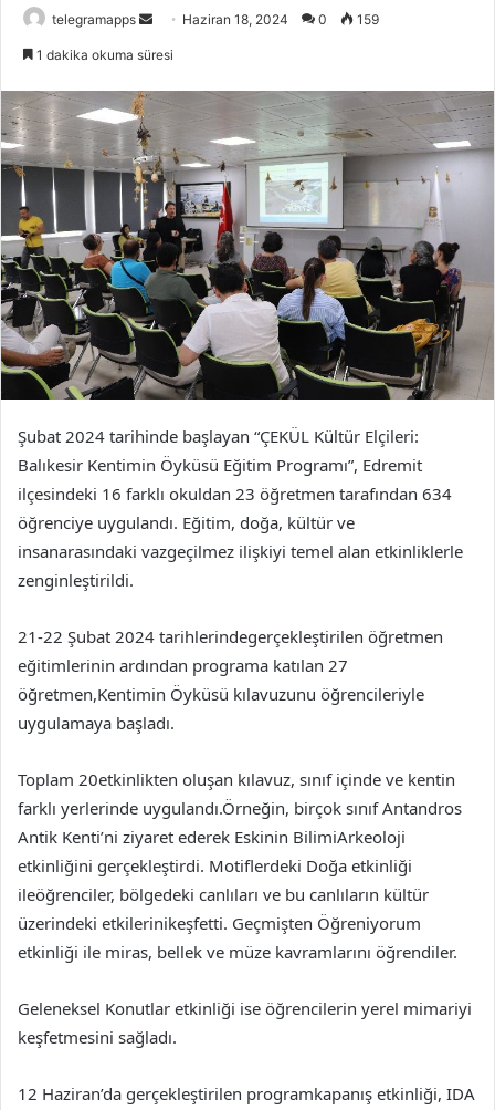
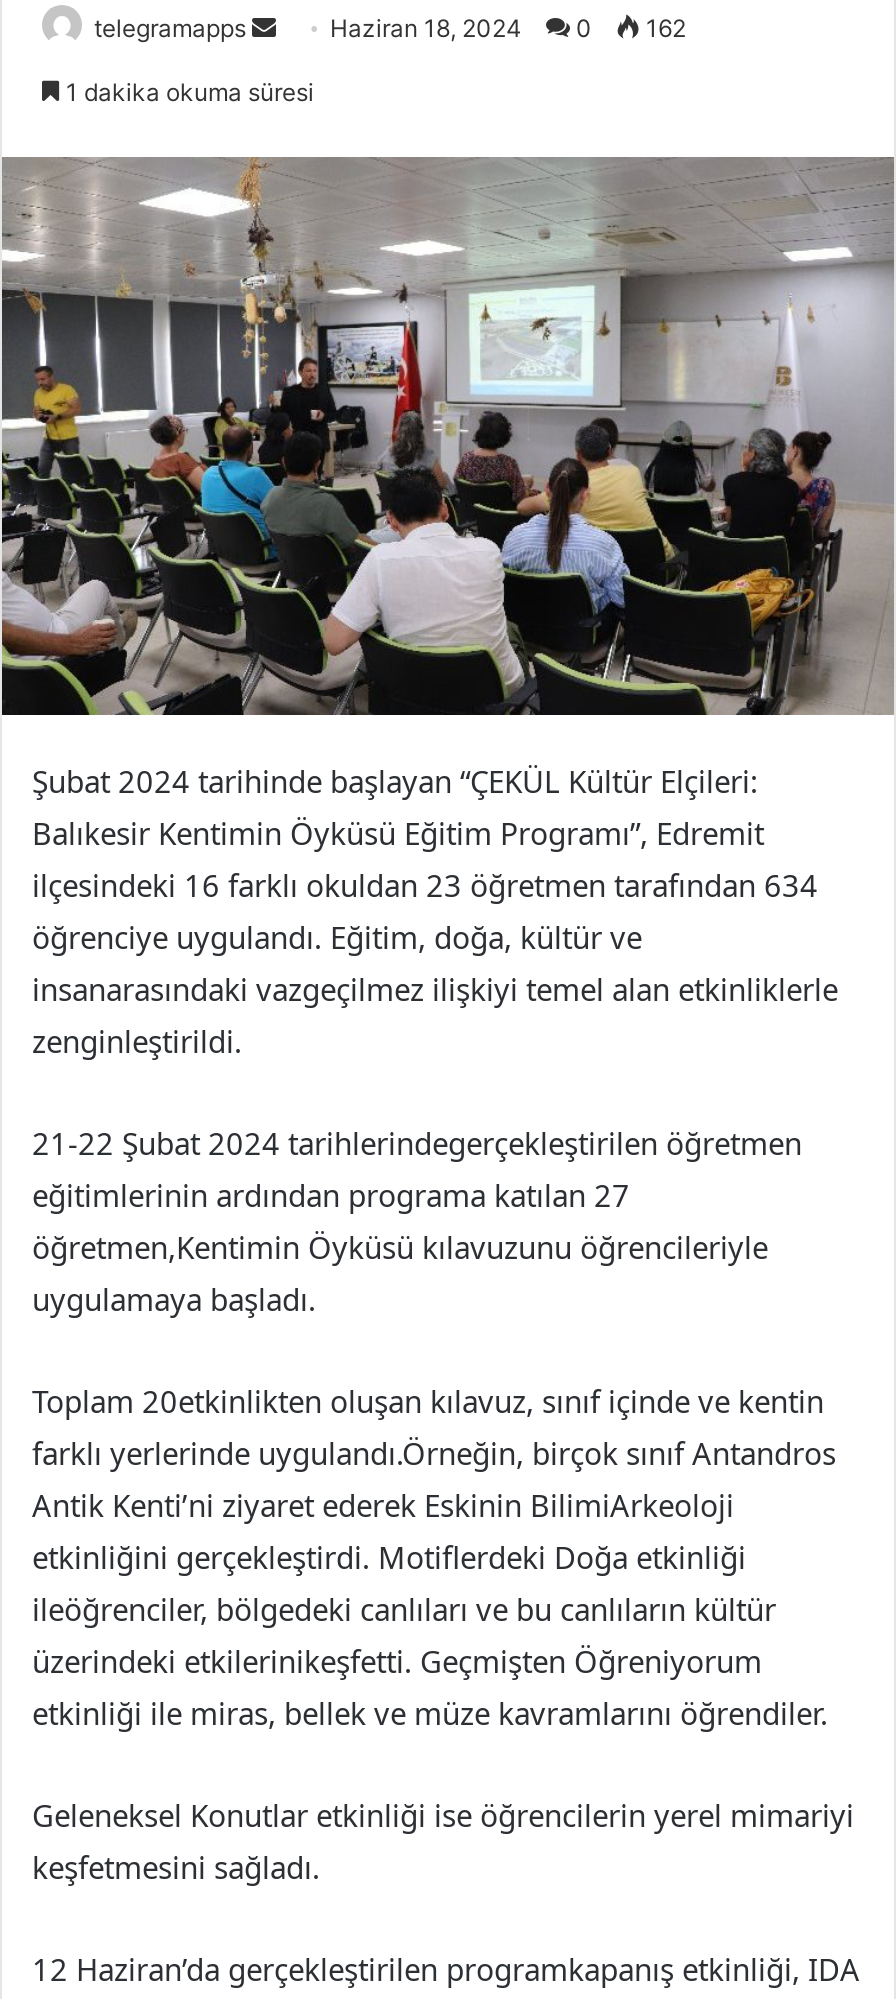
- 159
+ 162
